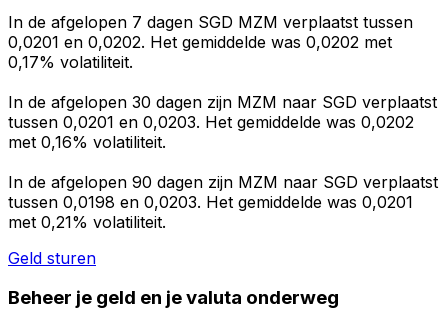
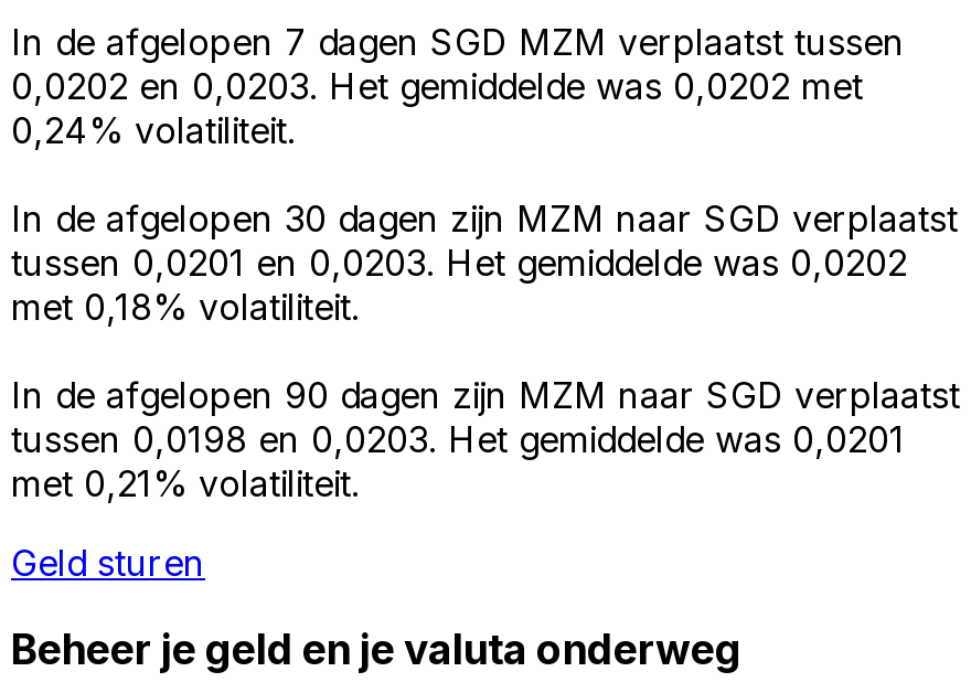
- 0,0201 en 0,0202. Het gemiddelde was 0,0202 met
+ 0,0202 en 0,0203. Het gemiddelde was 0,0202 met

- 0,17% volatiliteit.
+ 0,24% volatiliteit.

- met 0,16% volatiliteit.
+ met 0,18% volatiliteit.
